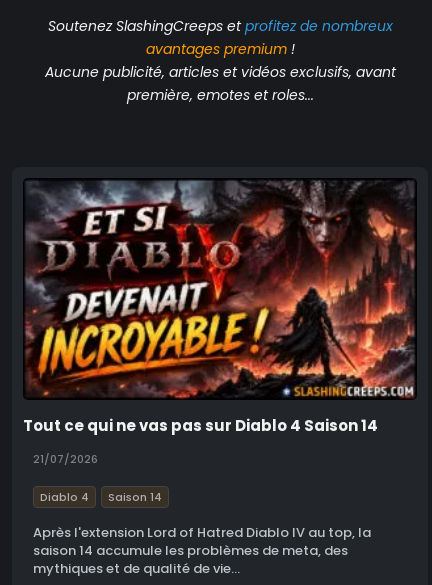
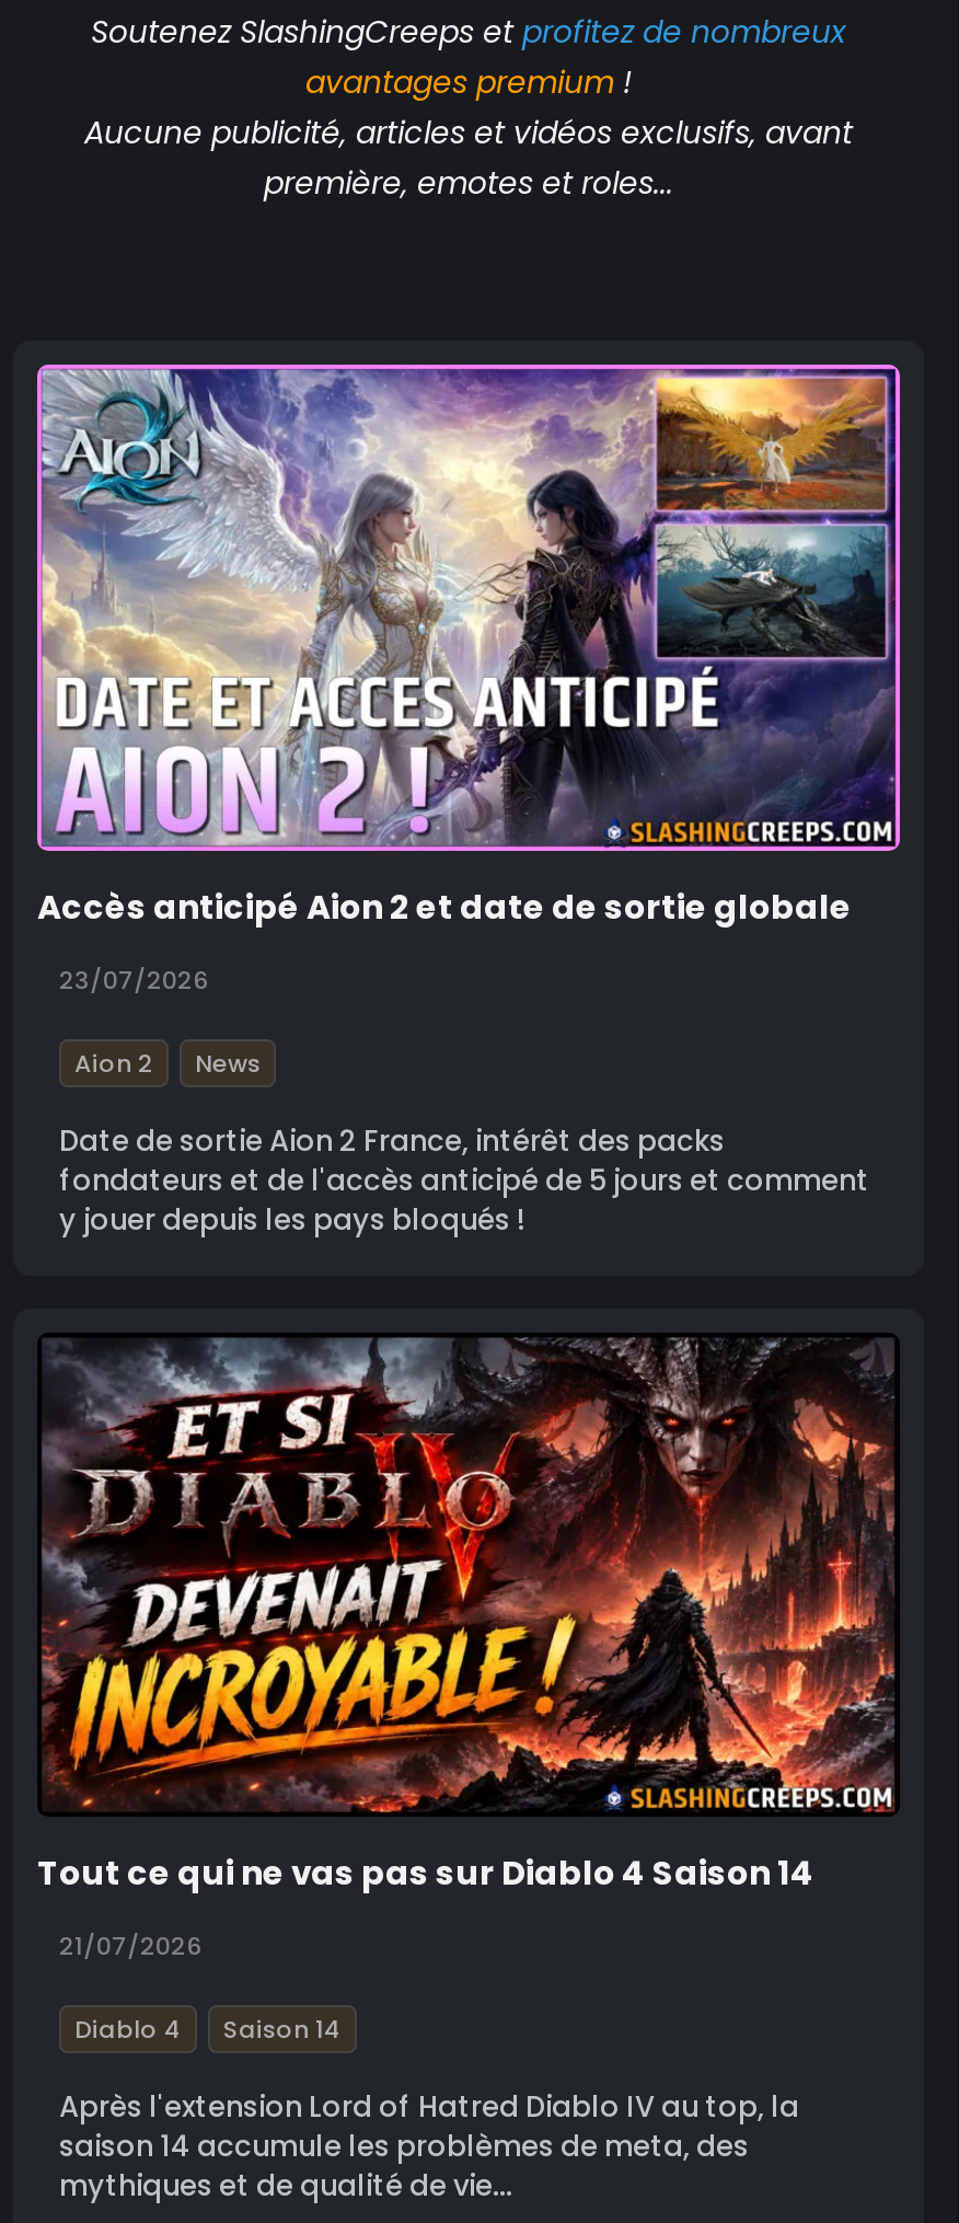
+ [image]
+ Accès anticipé Aion 2 et date de sortie globale
+ 23/07/2026
+ Aion 2
+ News
+ Date de sortie Aion 2 France, intérêt des packs
+ fondateurs et de l'accès anticipé de 5 jours et comment
+ y jouer depuis les pays bloqués !
